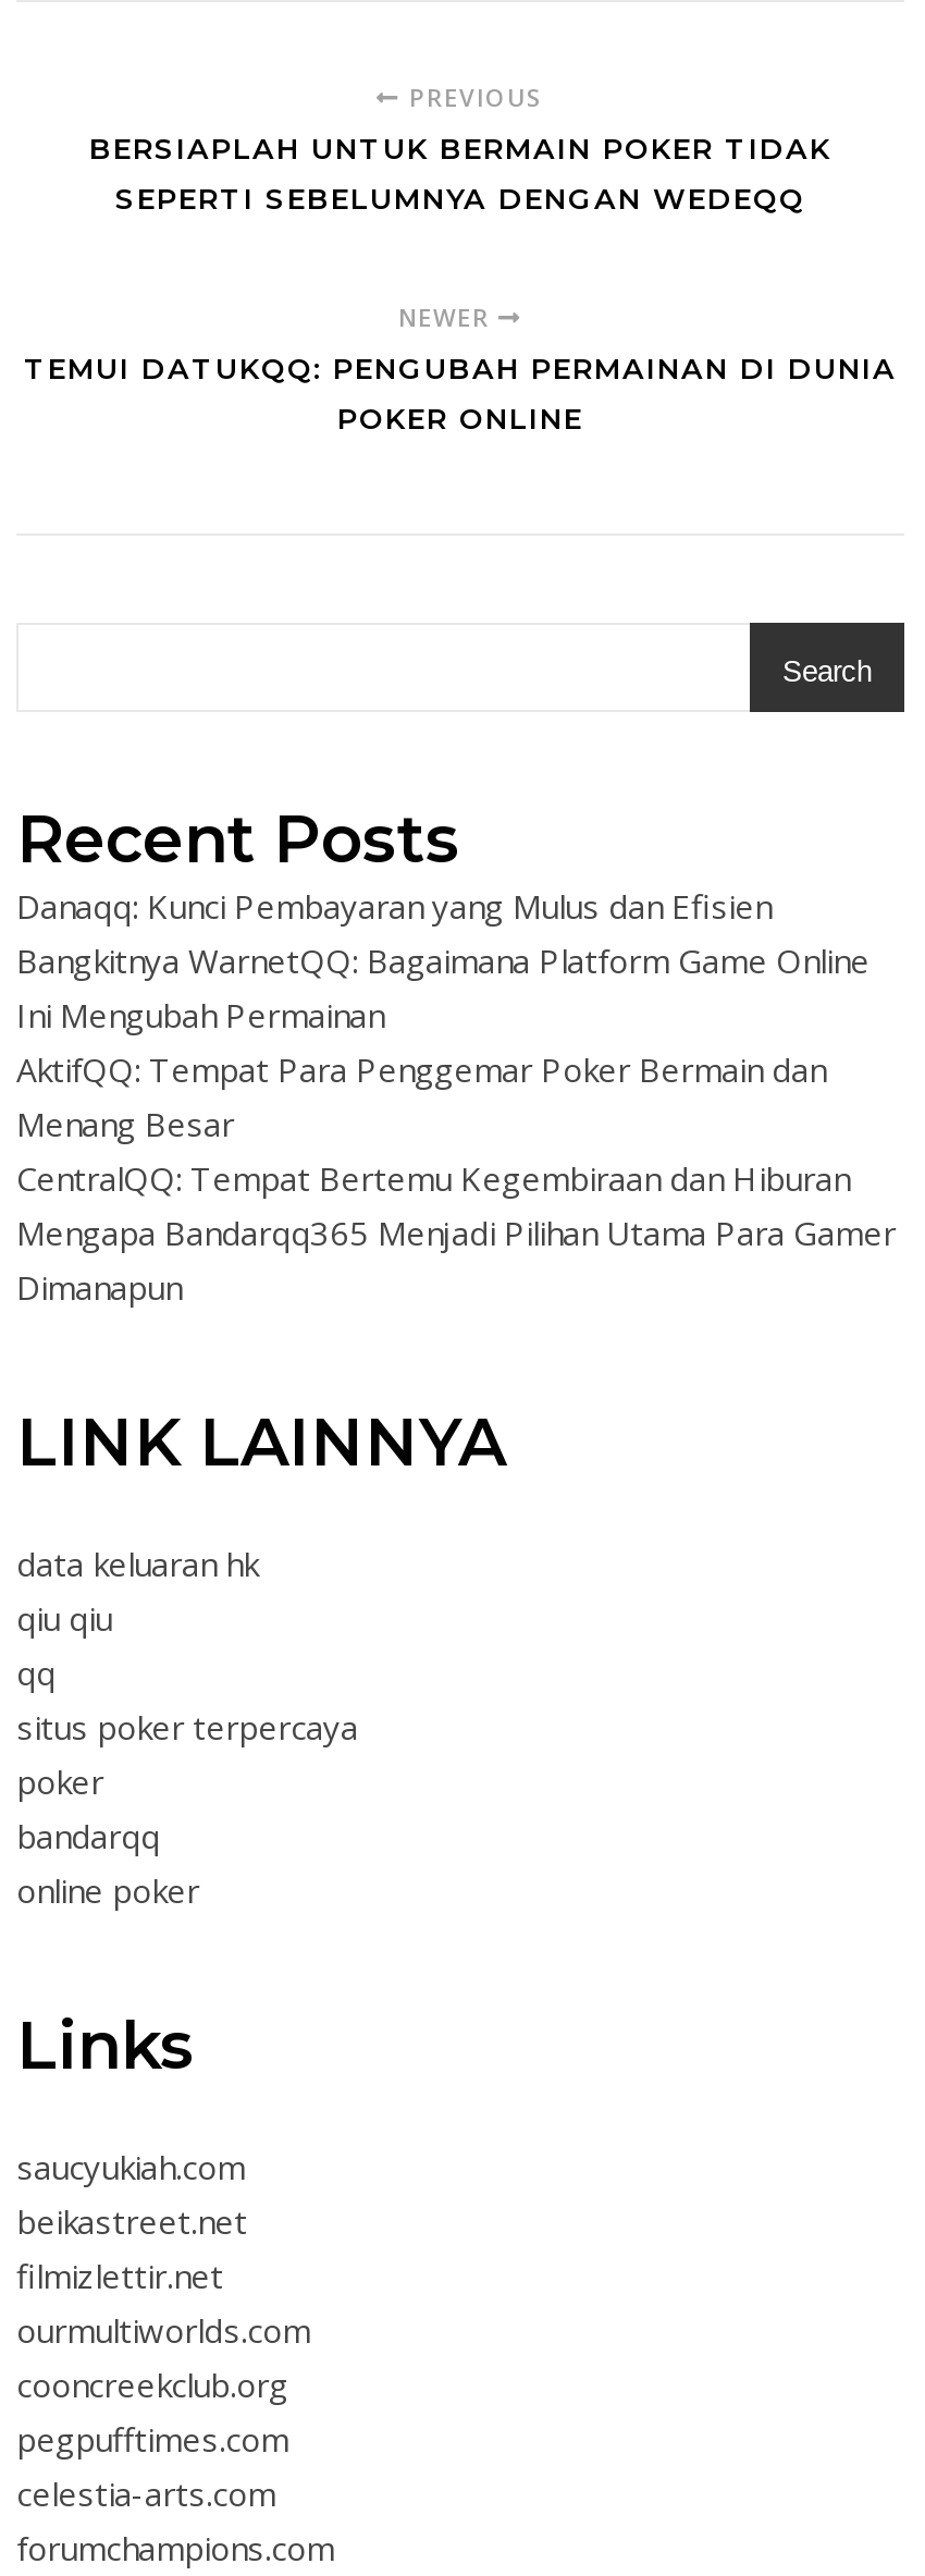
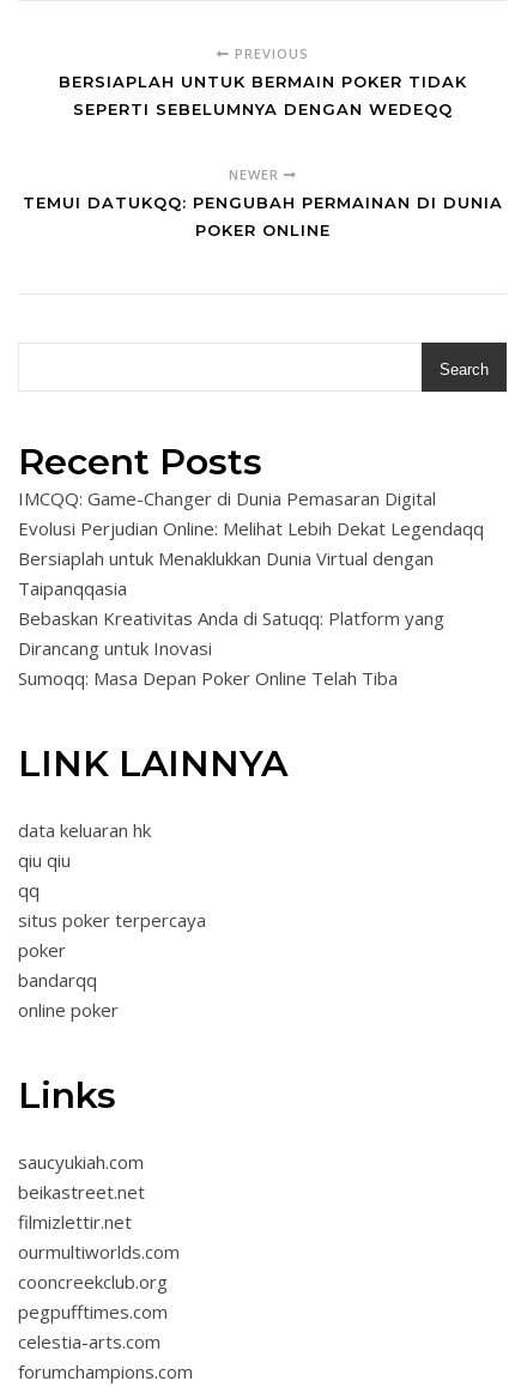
- Danaqq: Kunci Pembayaran yang Mulus dan Efisien
- Bangkitnya WarnetQQ: Bagaimana Platform Game Online
- Ini Mengubah Permainan
- AktifQQ: Tempat Para Penggemar Poker Bermain dan
- Menang Besar
- CentralQQ: Tempat Bertemu Kegembiraan dan Hiburan
- Mengapa Bandarqq365 Menjadi Pilihan Utama Para Gamer
- Dimanapun
+ IMCQQ: Game-Changer di Dunia Pemasaran Digital
+ Evolusi Perjudian Online: Melihat Lebih Dekat Legendaqq
+ Bersiaplah untuk Menaklukkan Dunia Virtual dengan
+ Taipanqqasia
+ Bebaskan Kreativitas Anda di Satuqq: Platform yang
+ Dirancang untuk Inovasi
+ Sumoqq: Masa Depan Poker Online Telah Tiba
